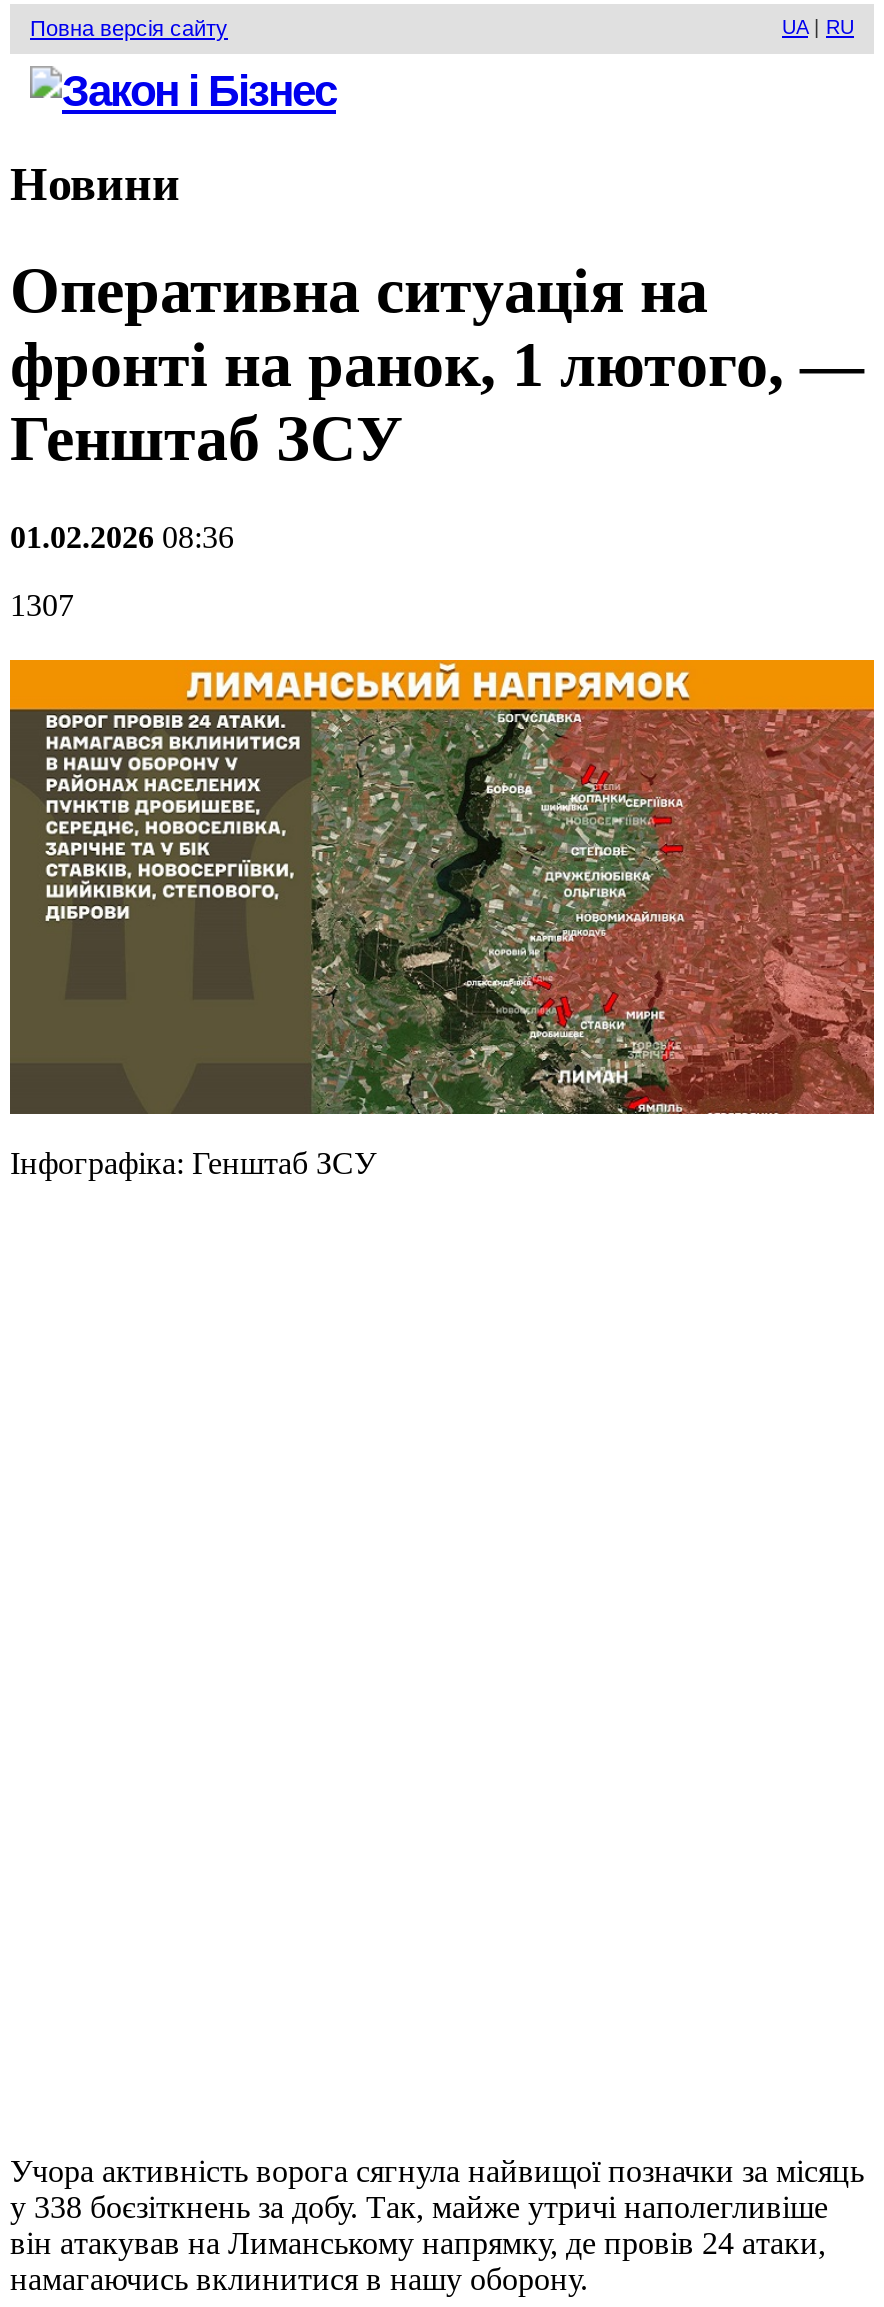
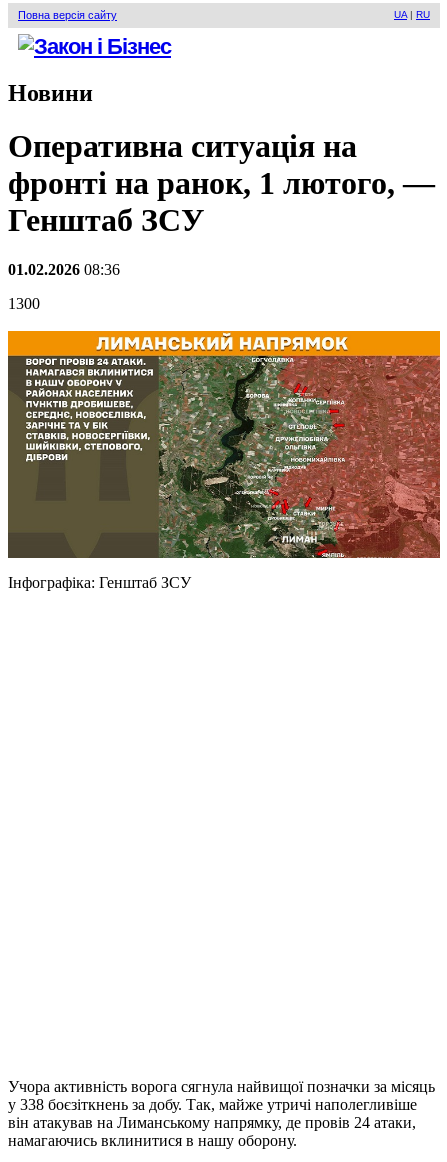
- 1307
+ 1300
